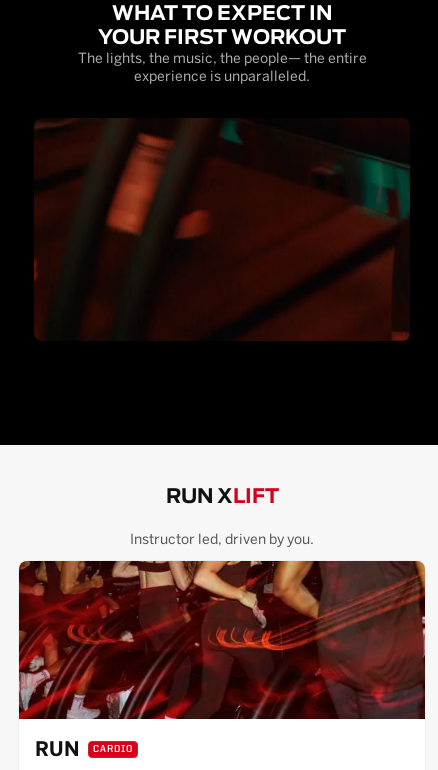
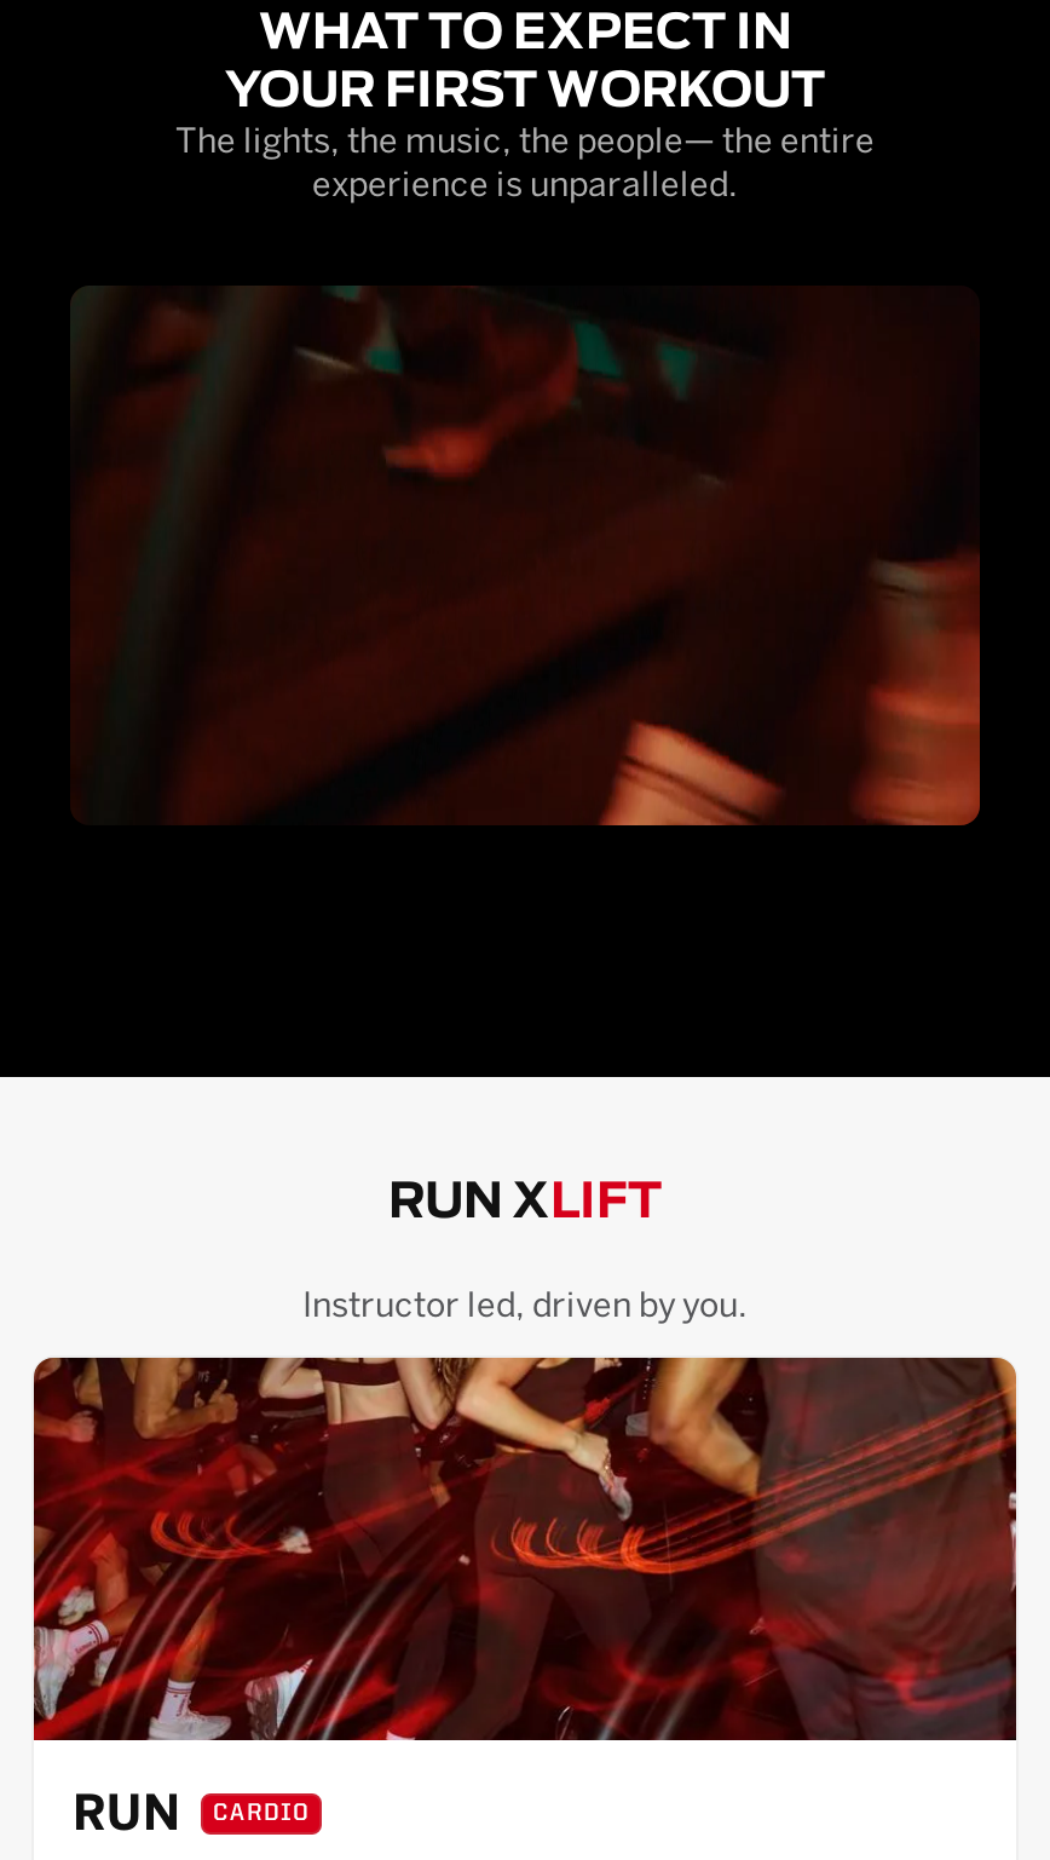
- [image]
+ [image]
